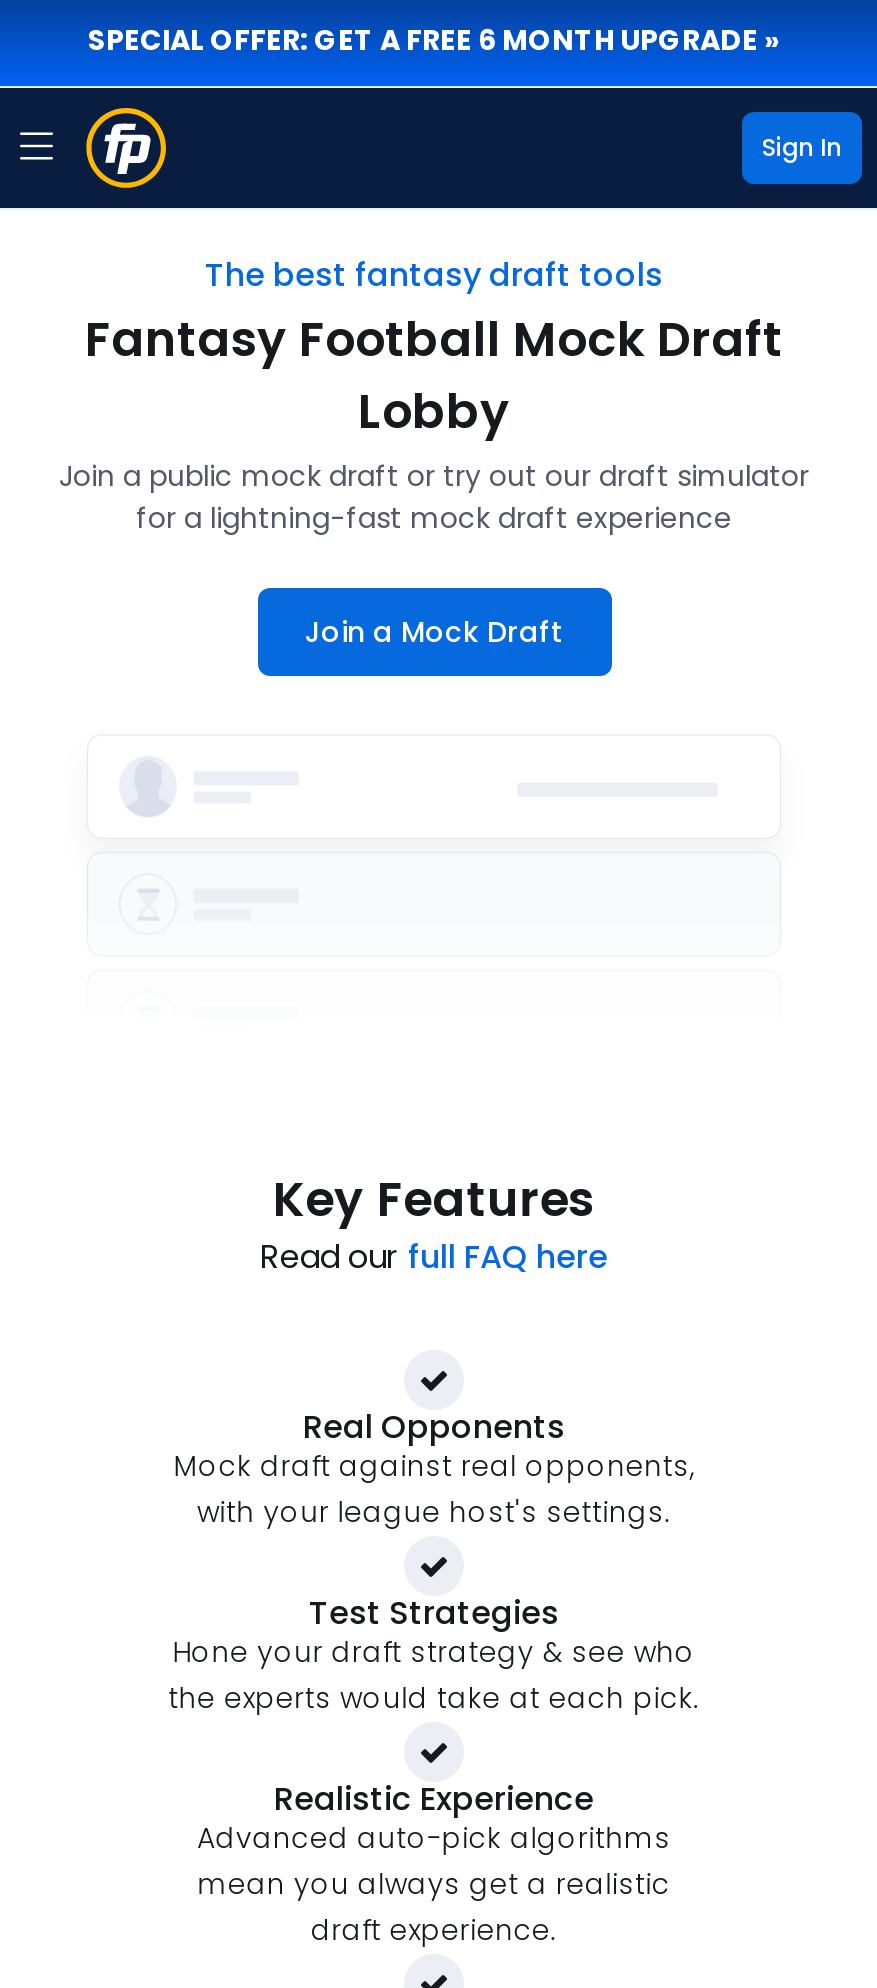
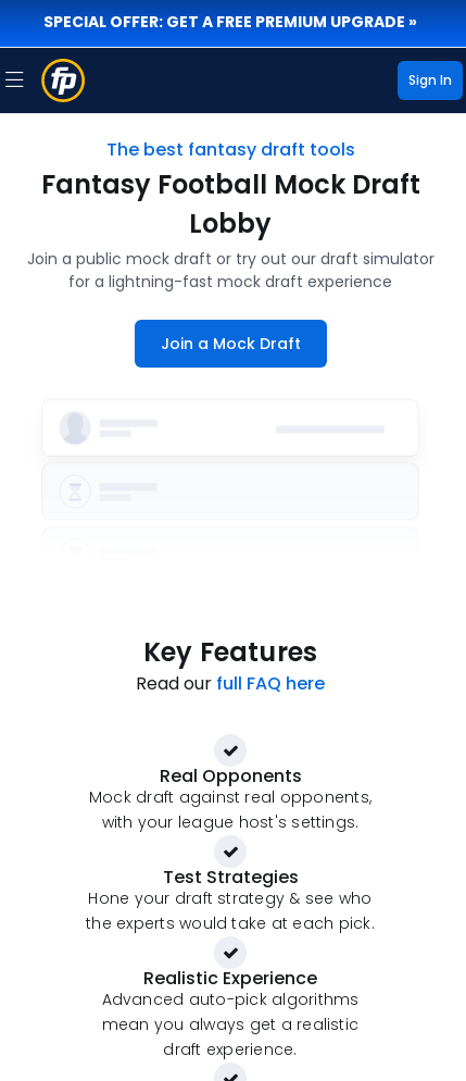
- SPECIAL OFFER: GET A FREE 6 MONTH UPGRADE »
+ SPECIAL OFFER: GET A FREE PREMIUM UPGRADE »
